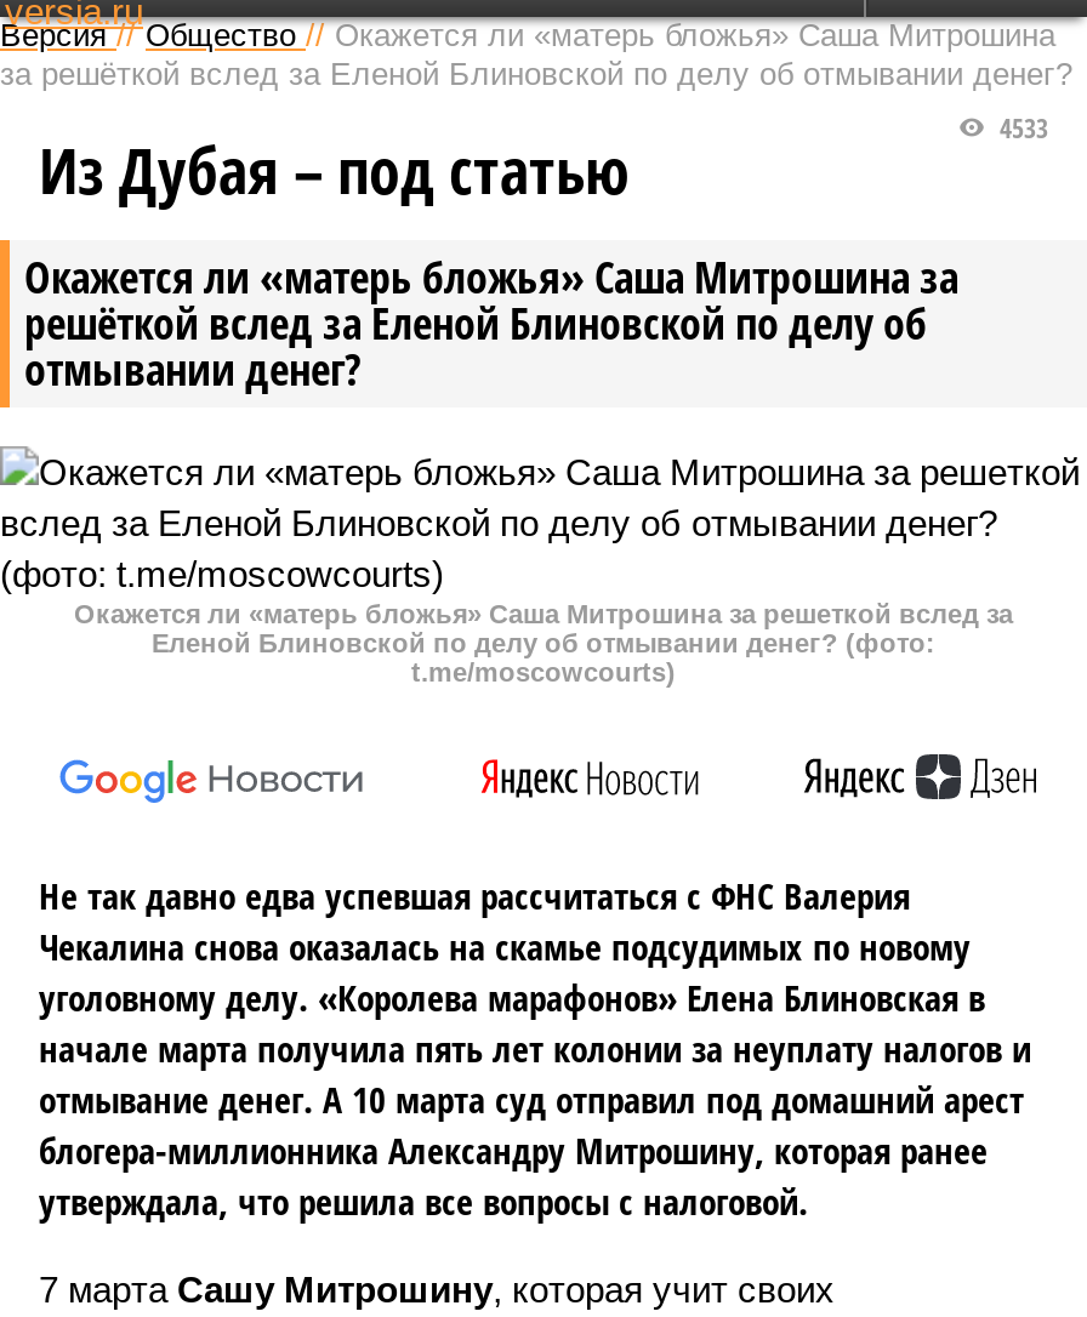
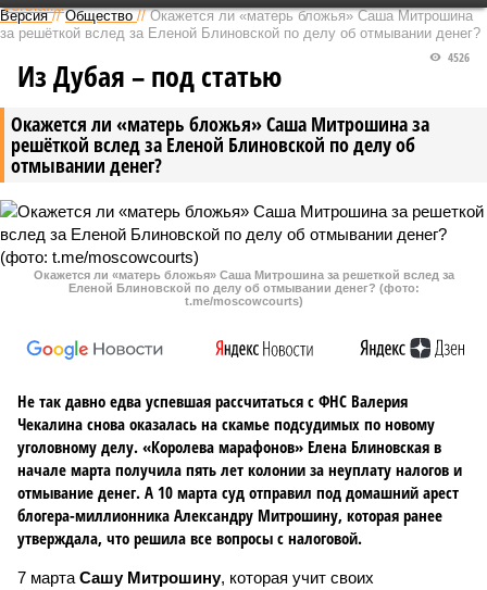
- 4533
+ 4526
